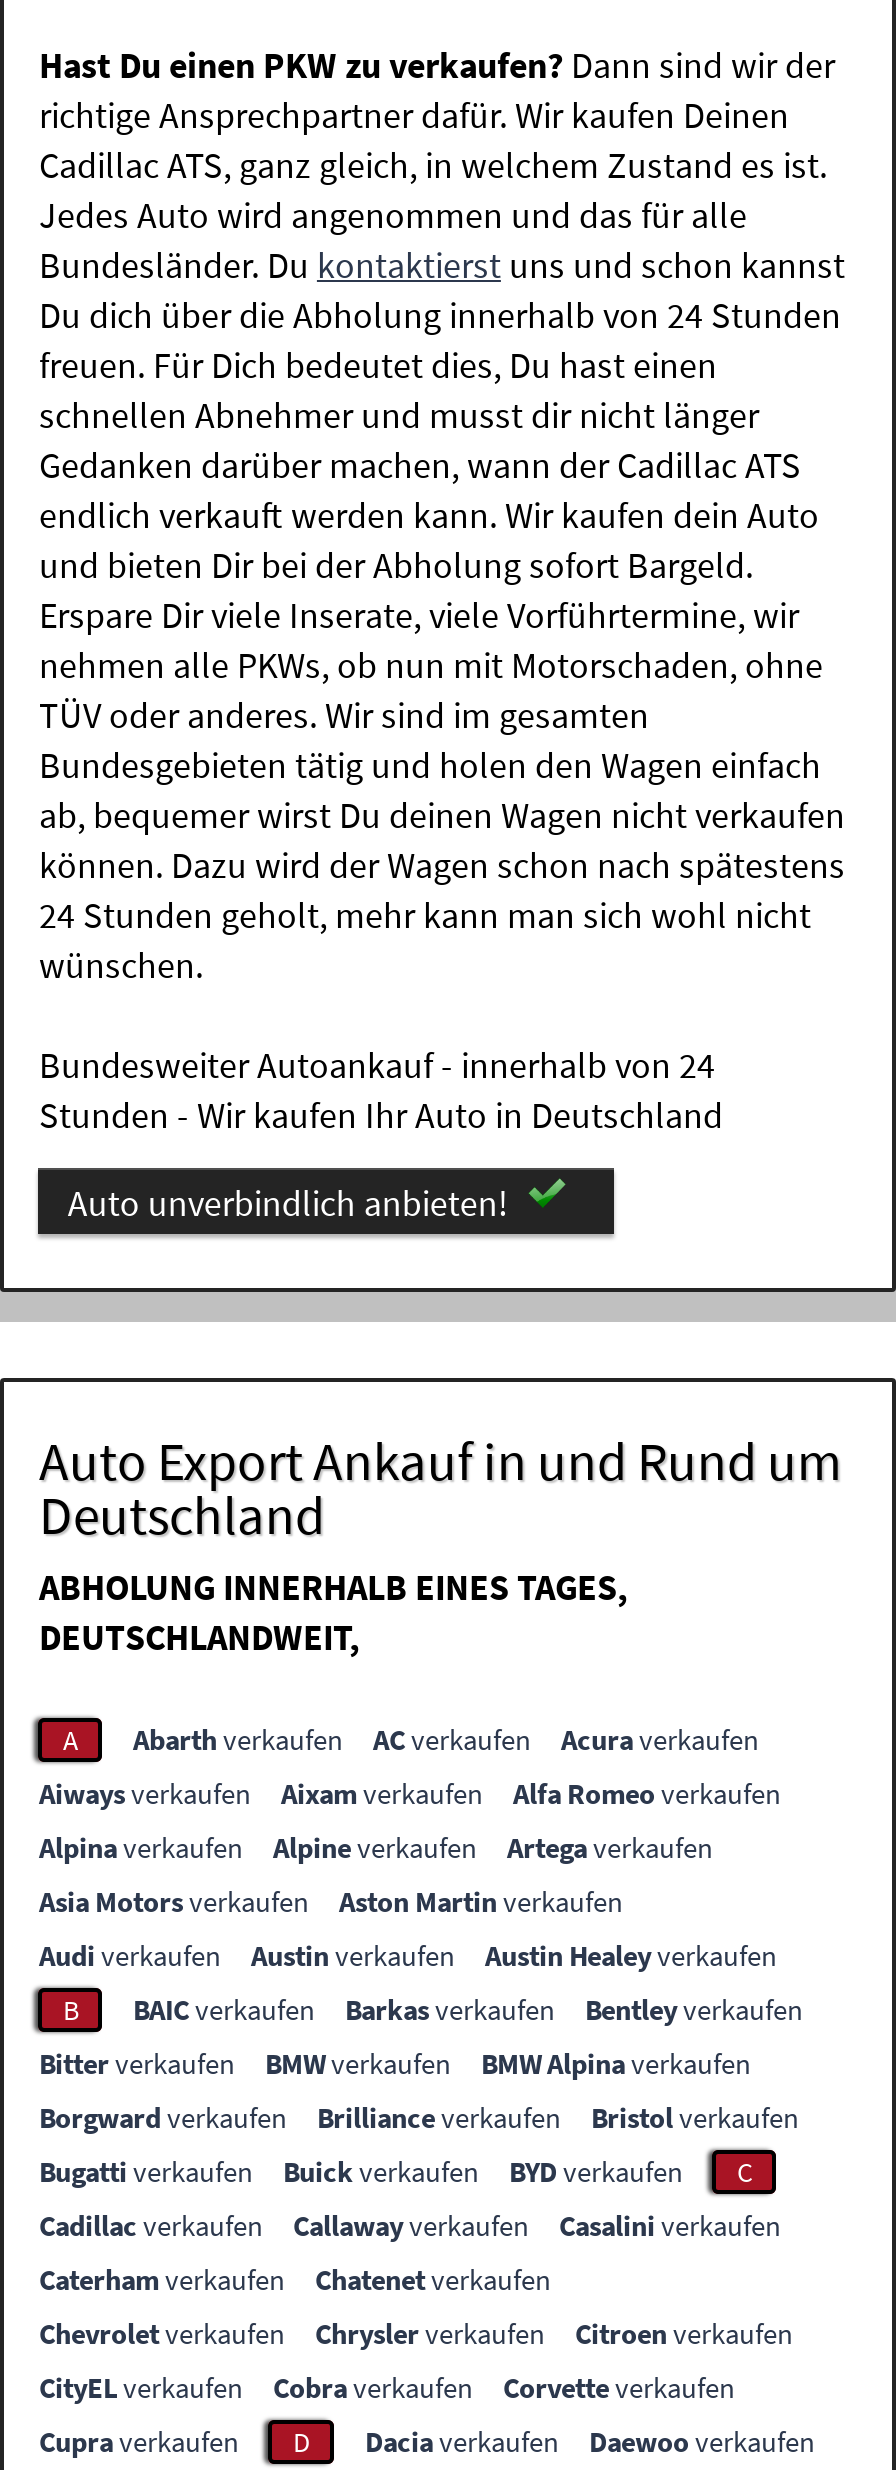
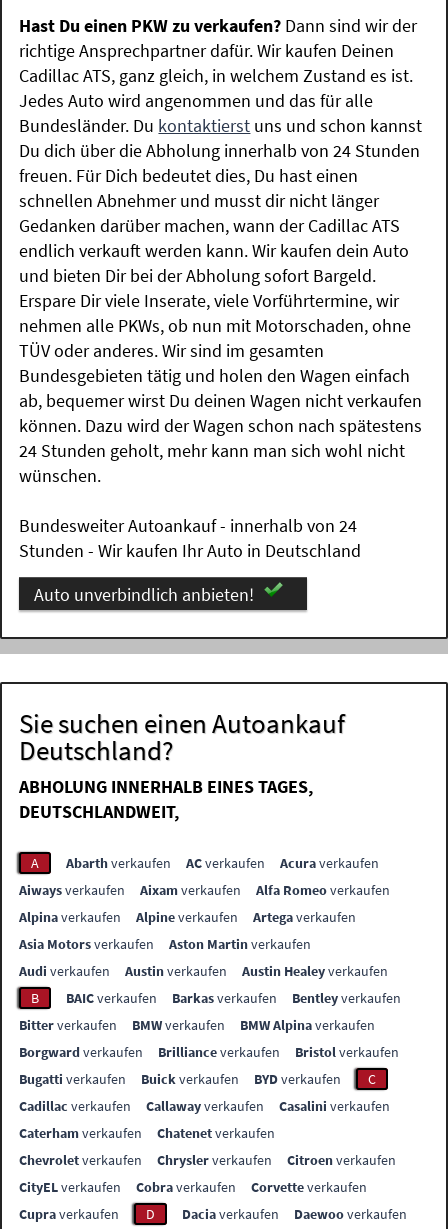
- Auto Export Ankauf in und Rund um
- Deutschland
+ Sie suchen einen Autoankauf
+ Deutschland?
